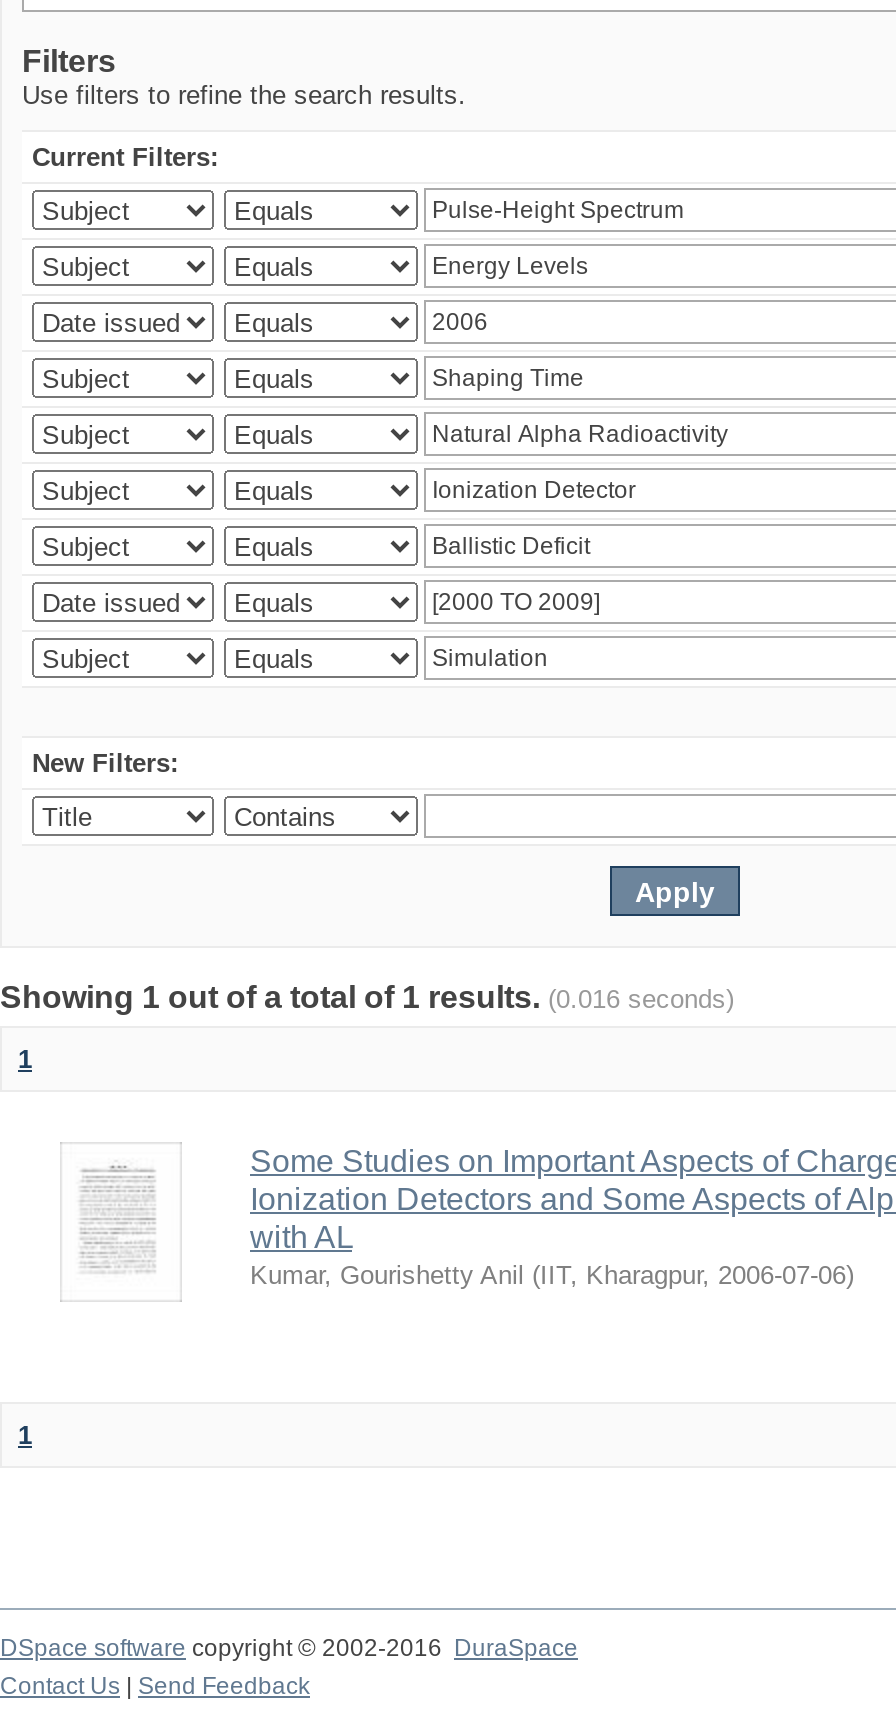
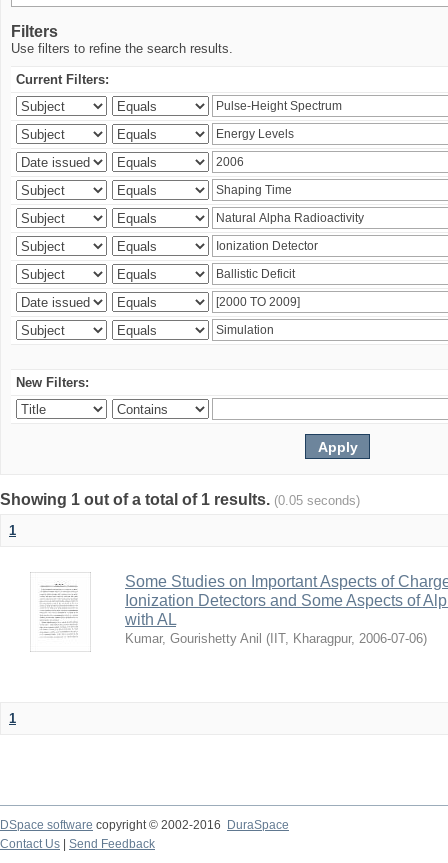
- Showing 1 out of a total of 1 results. (0.016 seconds)
+ Showing 1 out of a total of 1 results. (0.05 seconds)
